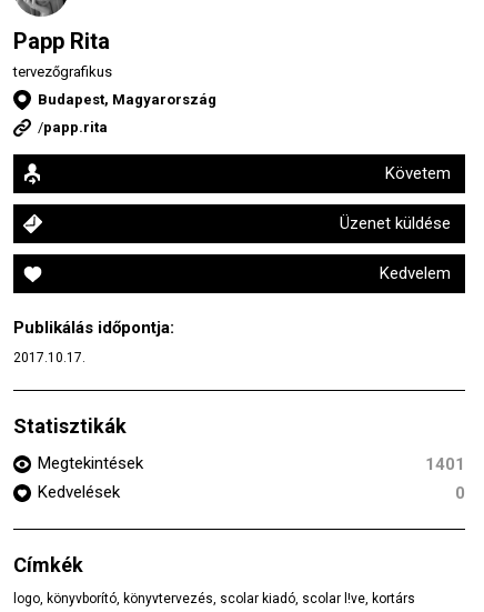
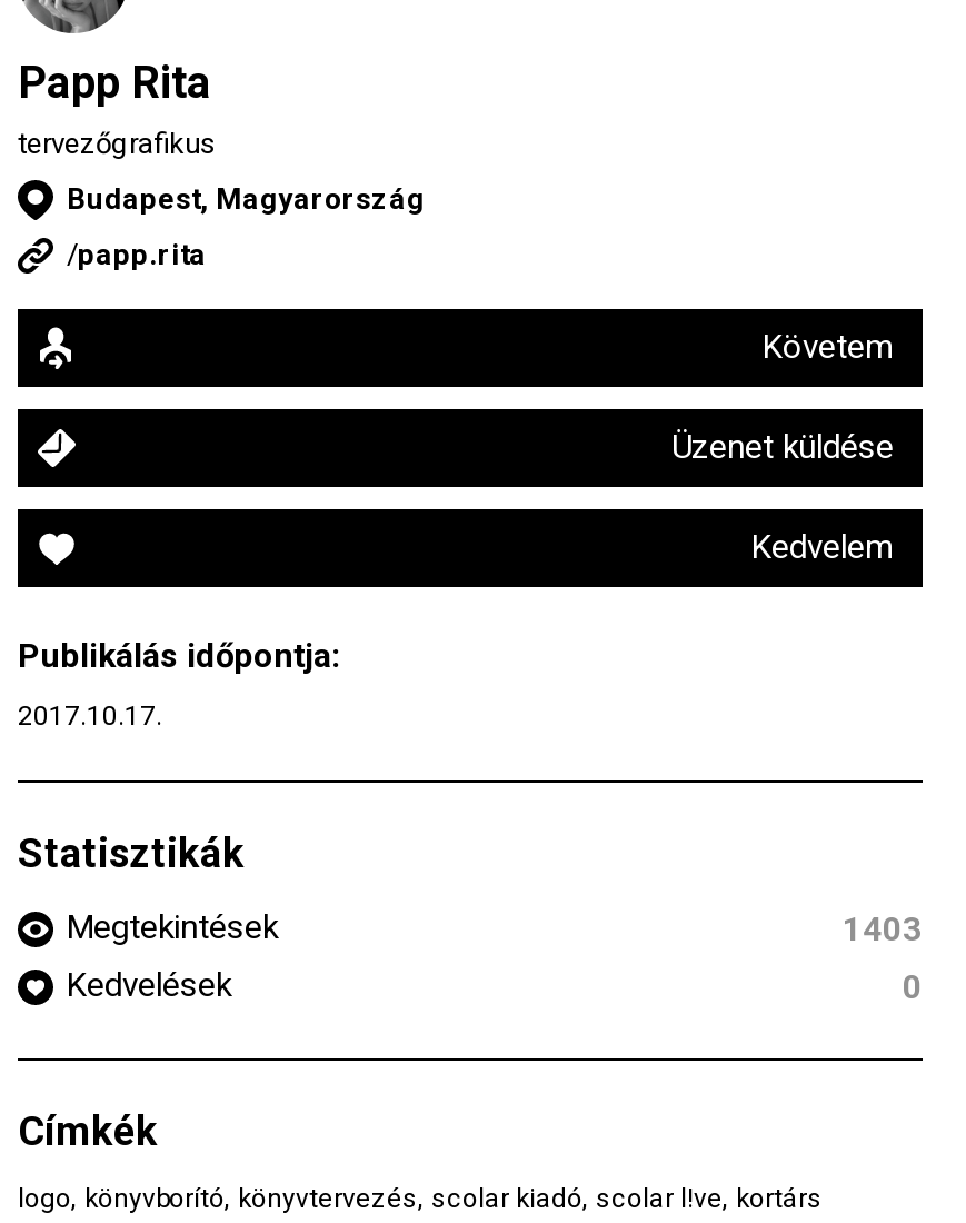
- 1401
+ 1403
